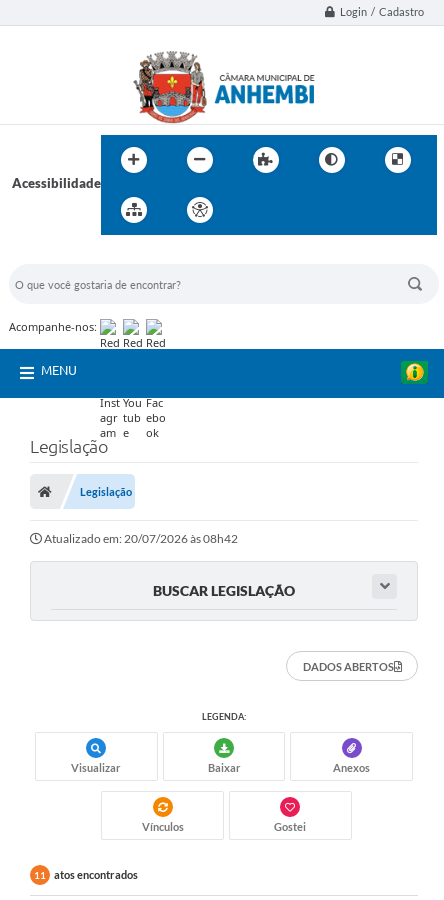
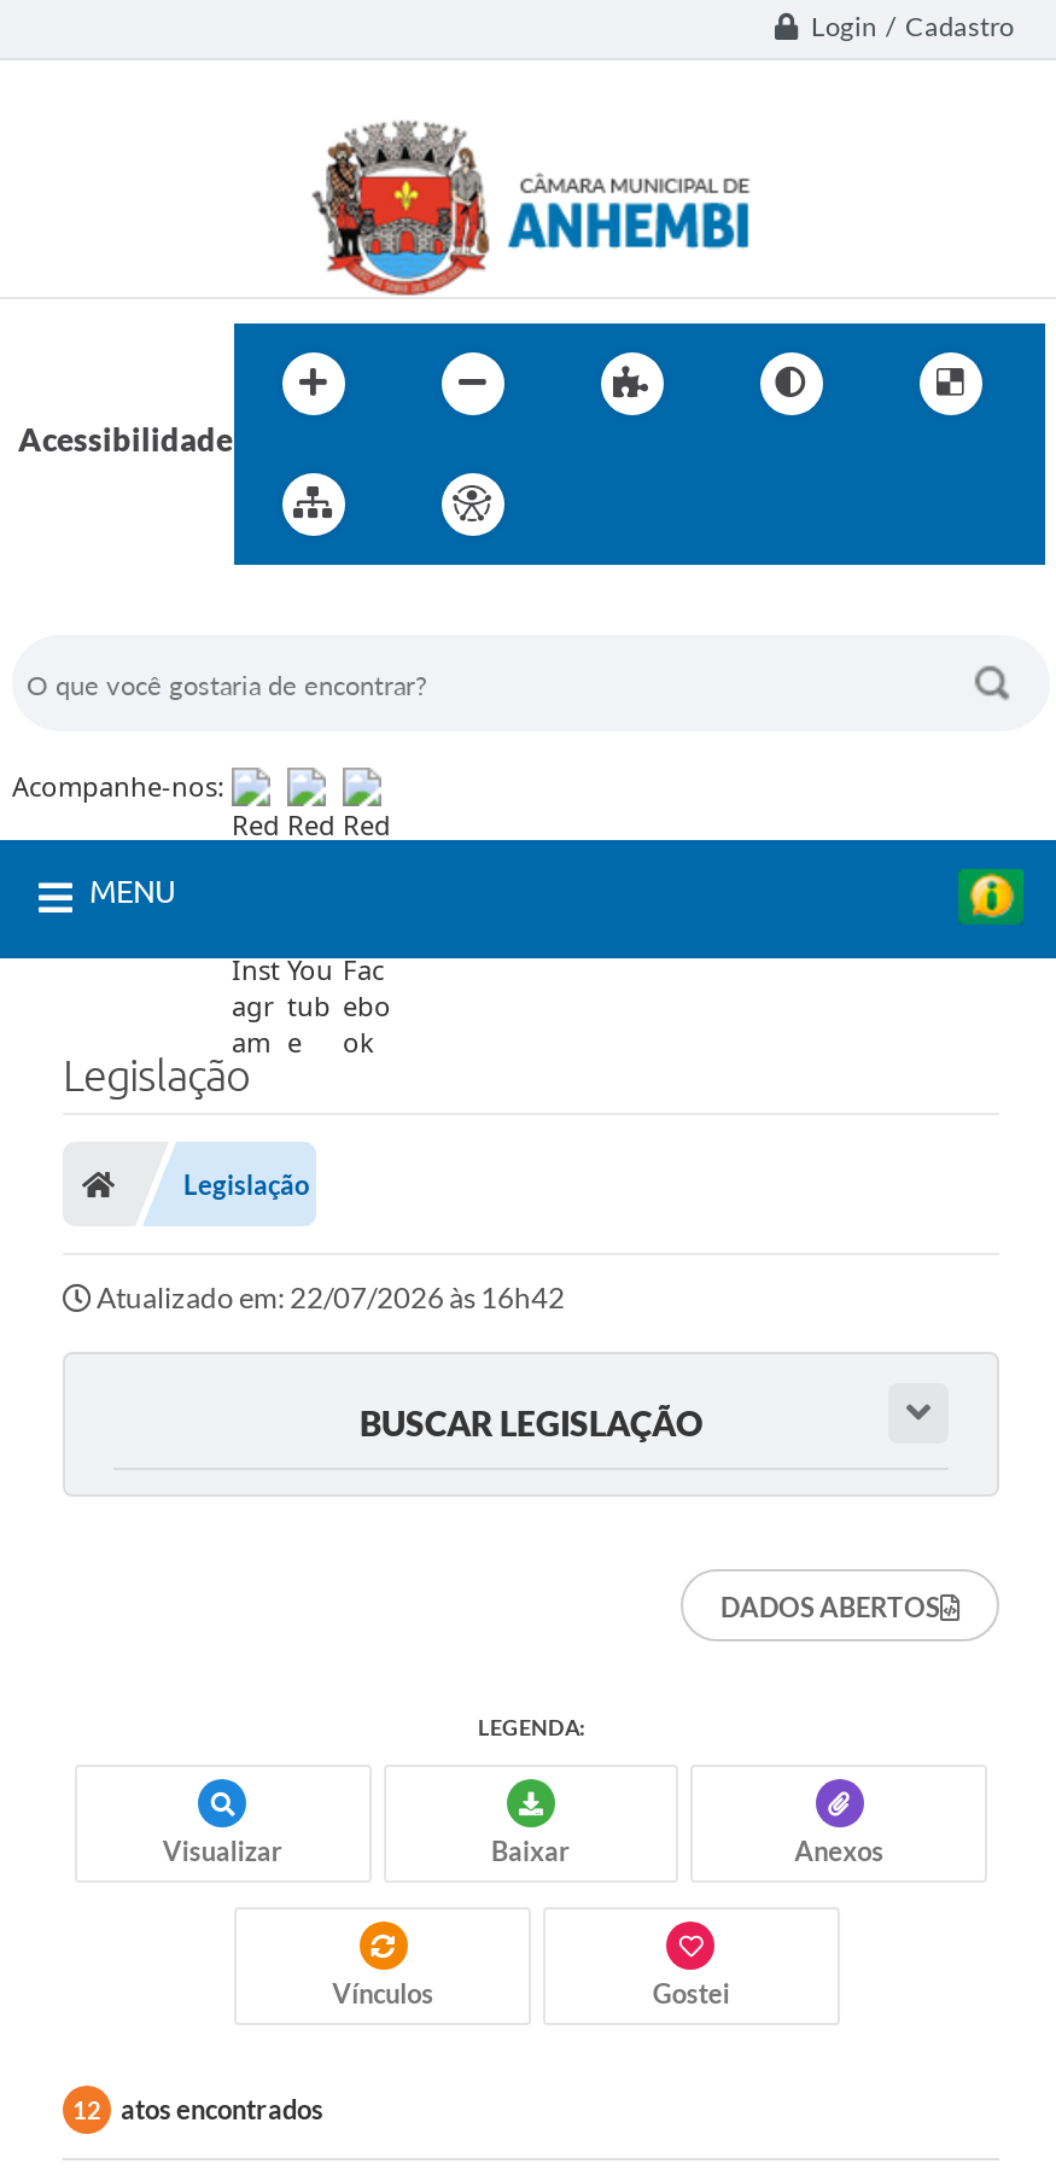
- Atualizado em: 20/07/2026 às 08h42
+ Atualizado em: 22/07/2026 às 16h42

- 11 atos encontrados
+ 12 atos encontrados
